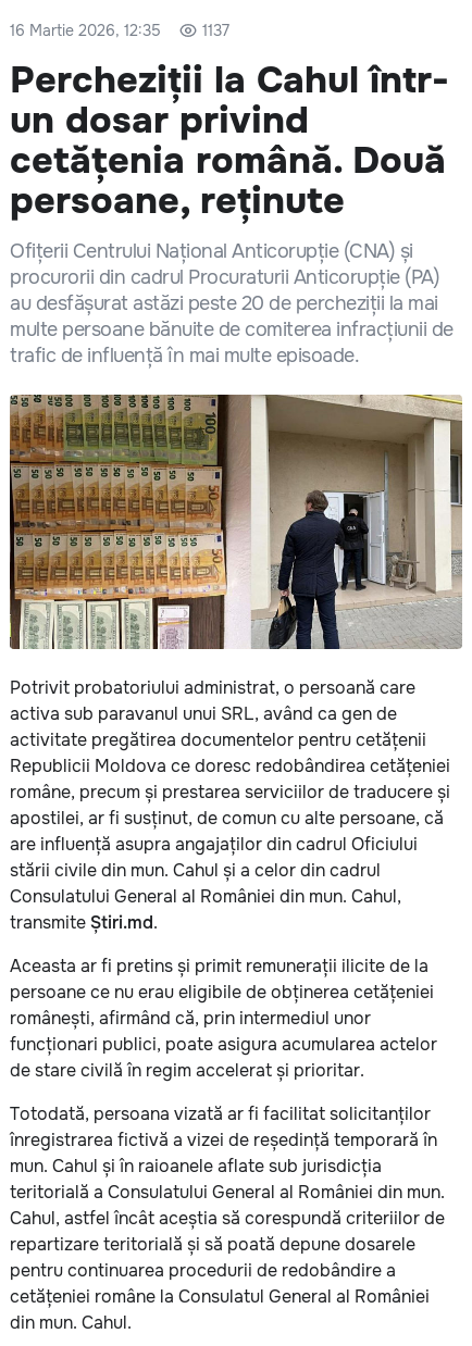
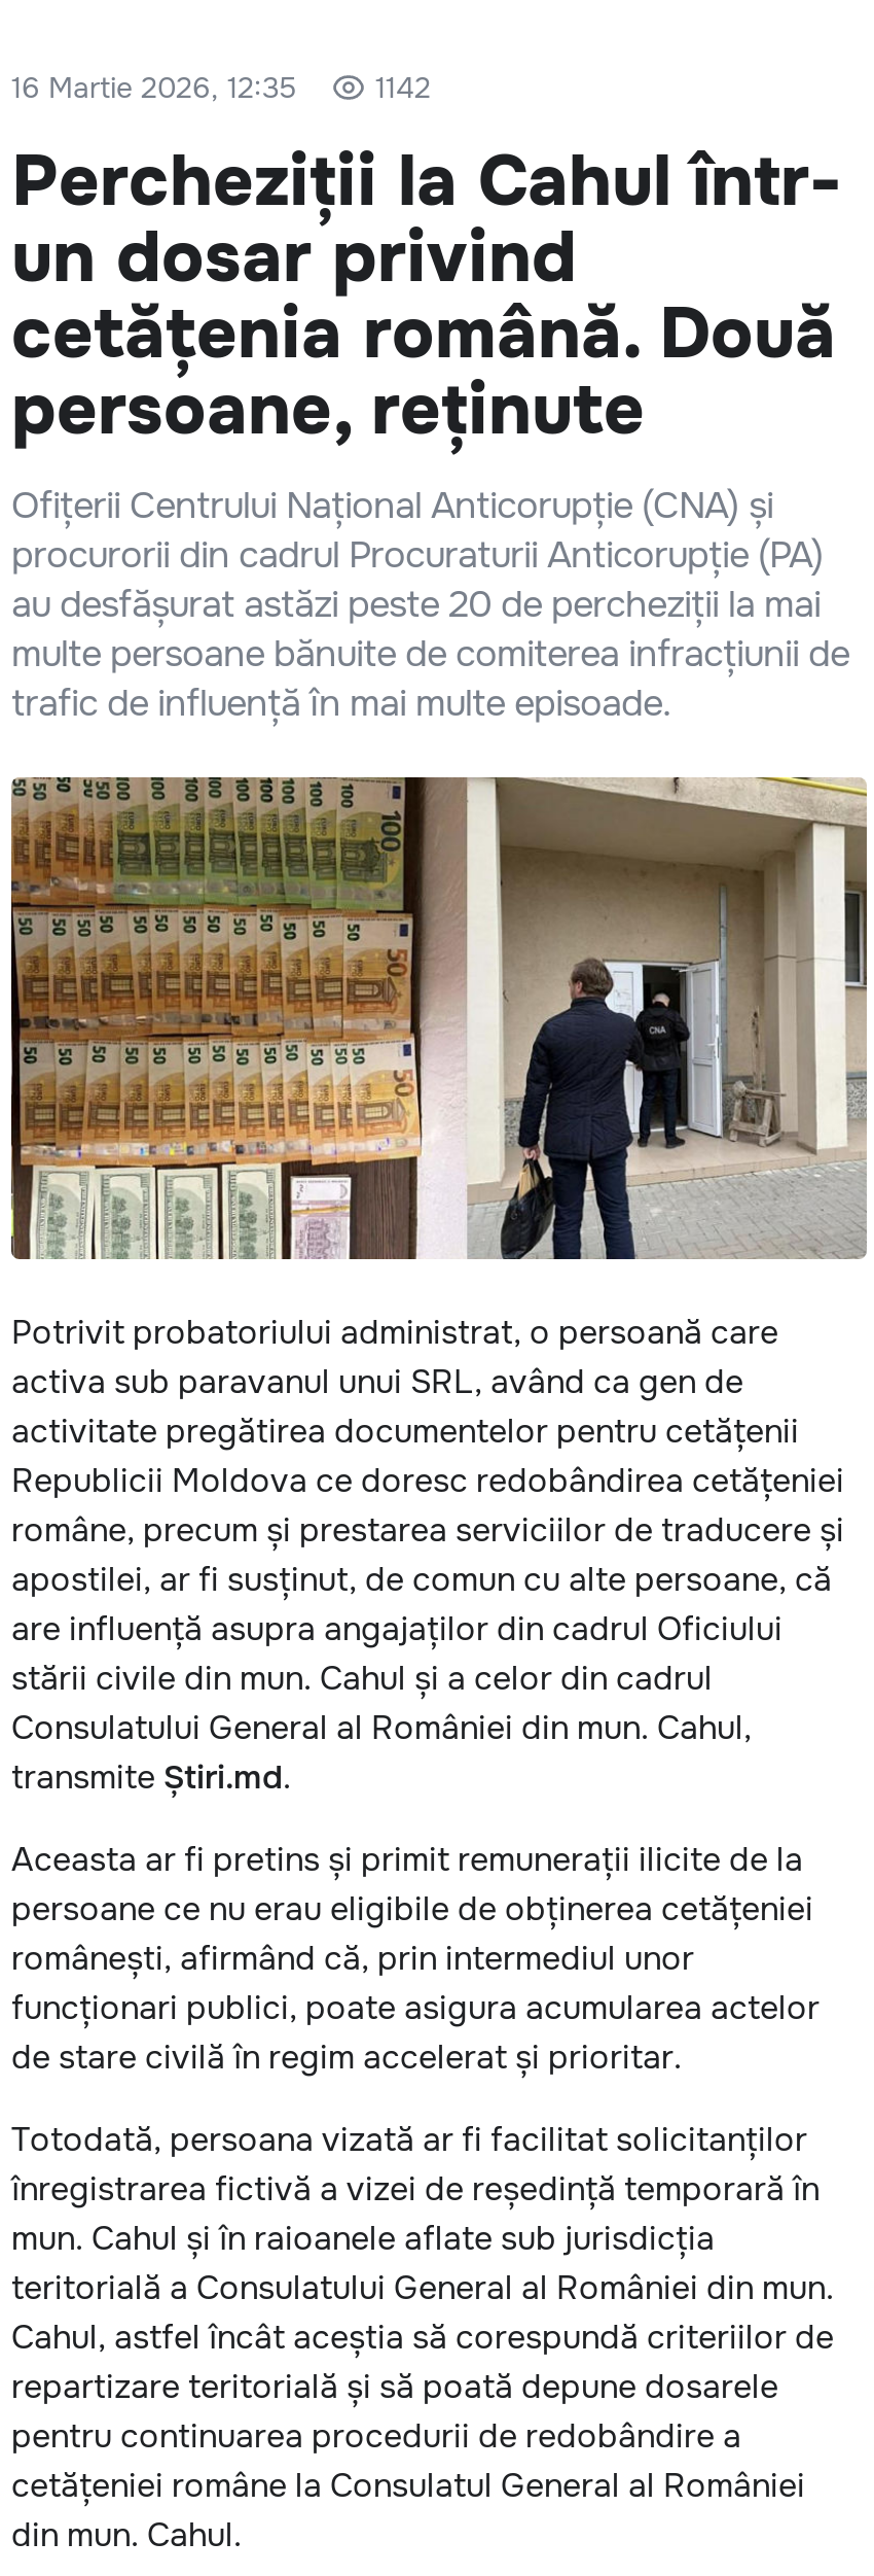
- 1137
+ 1142
